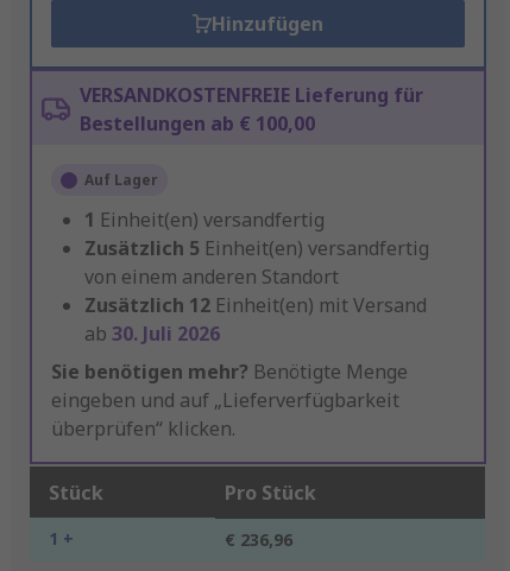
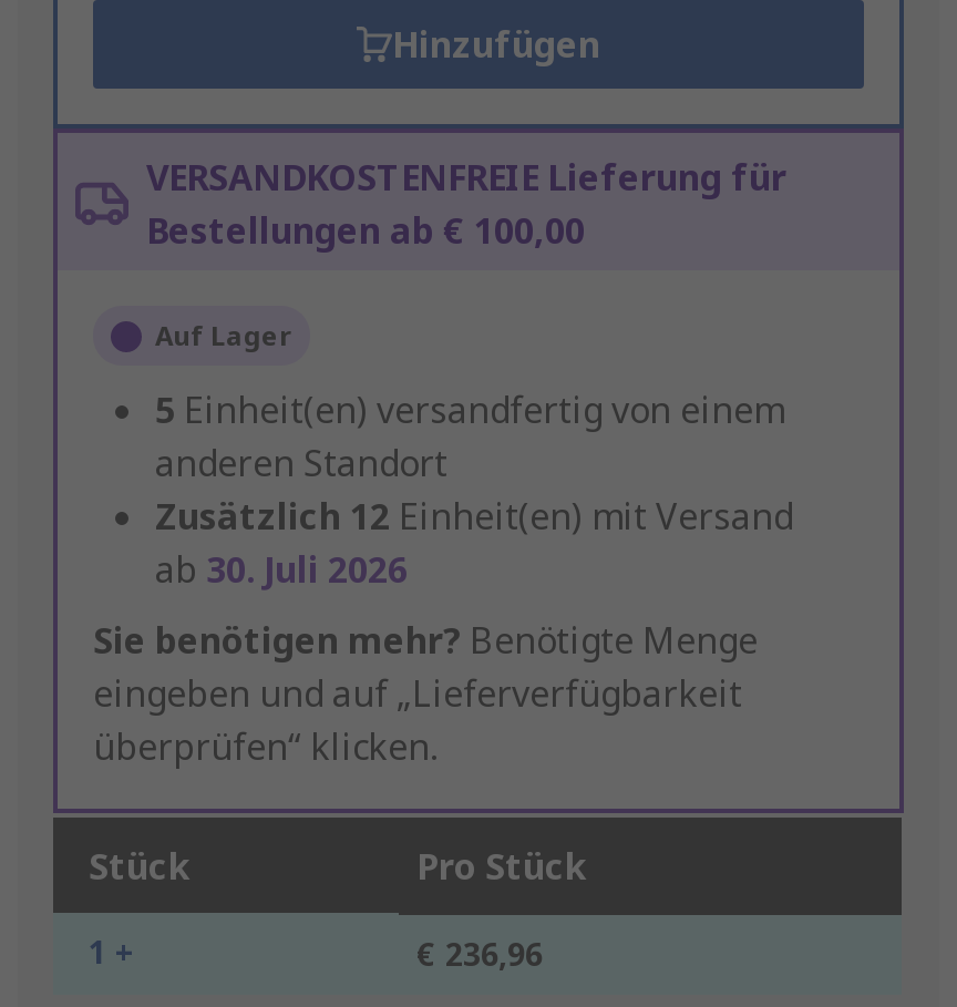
- 1 Einheit(en) versandfertig
- Zusätzlich 5 Einheit(en) versandfertig
- von einem anderen Standort
+ 5 Einheit(en) versandfertig von einem
+ anderen Standort
